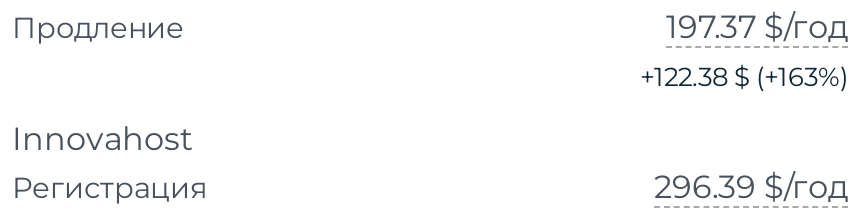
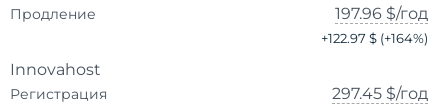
- 197.37 $/год
+ 197.96 $/год

- +122.38 $(+163%)
+ +122.97 $(+164%)

- 296.39 $/год
+ 297.45 $/год
